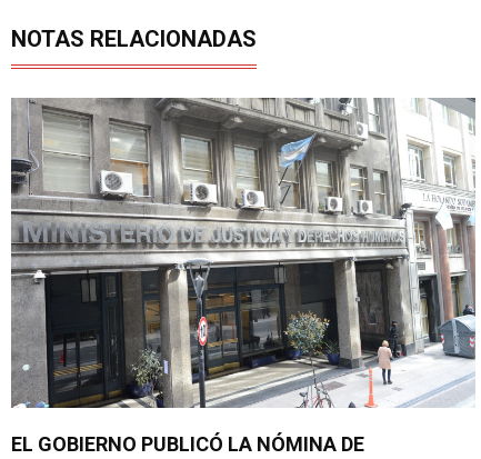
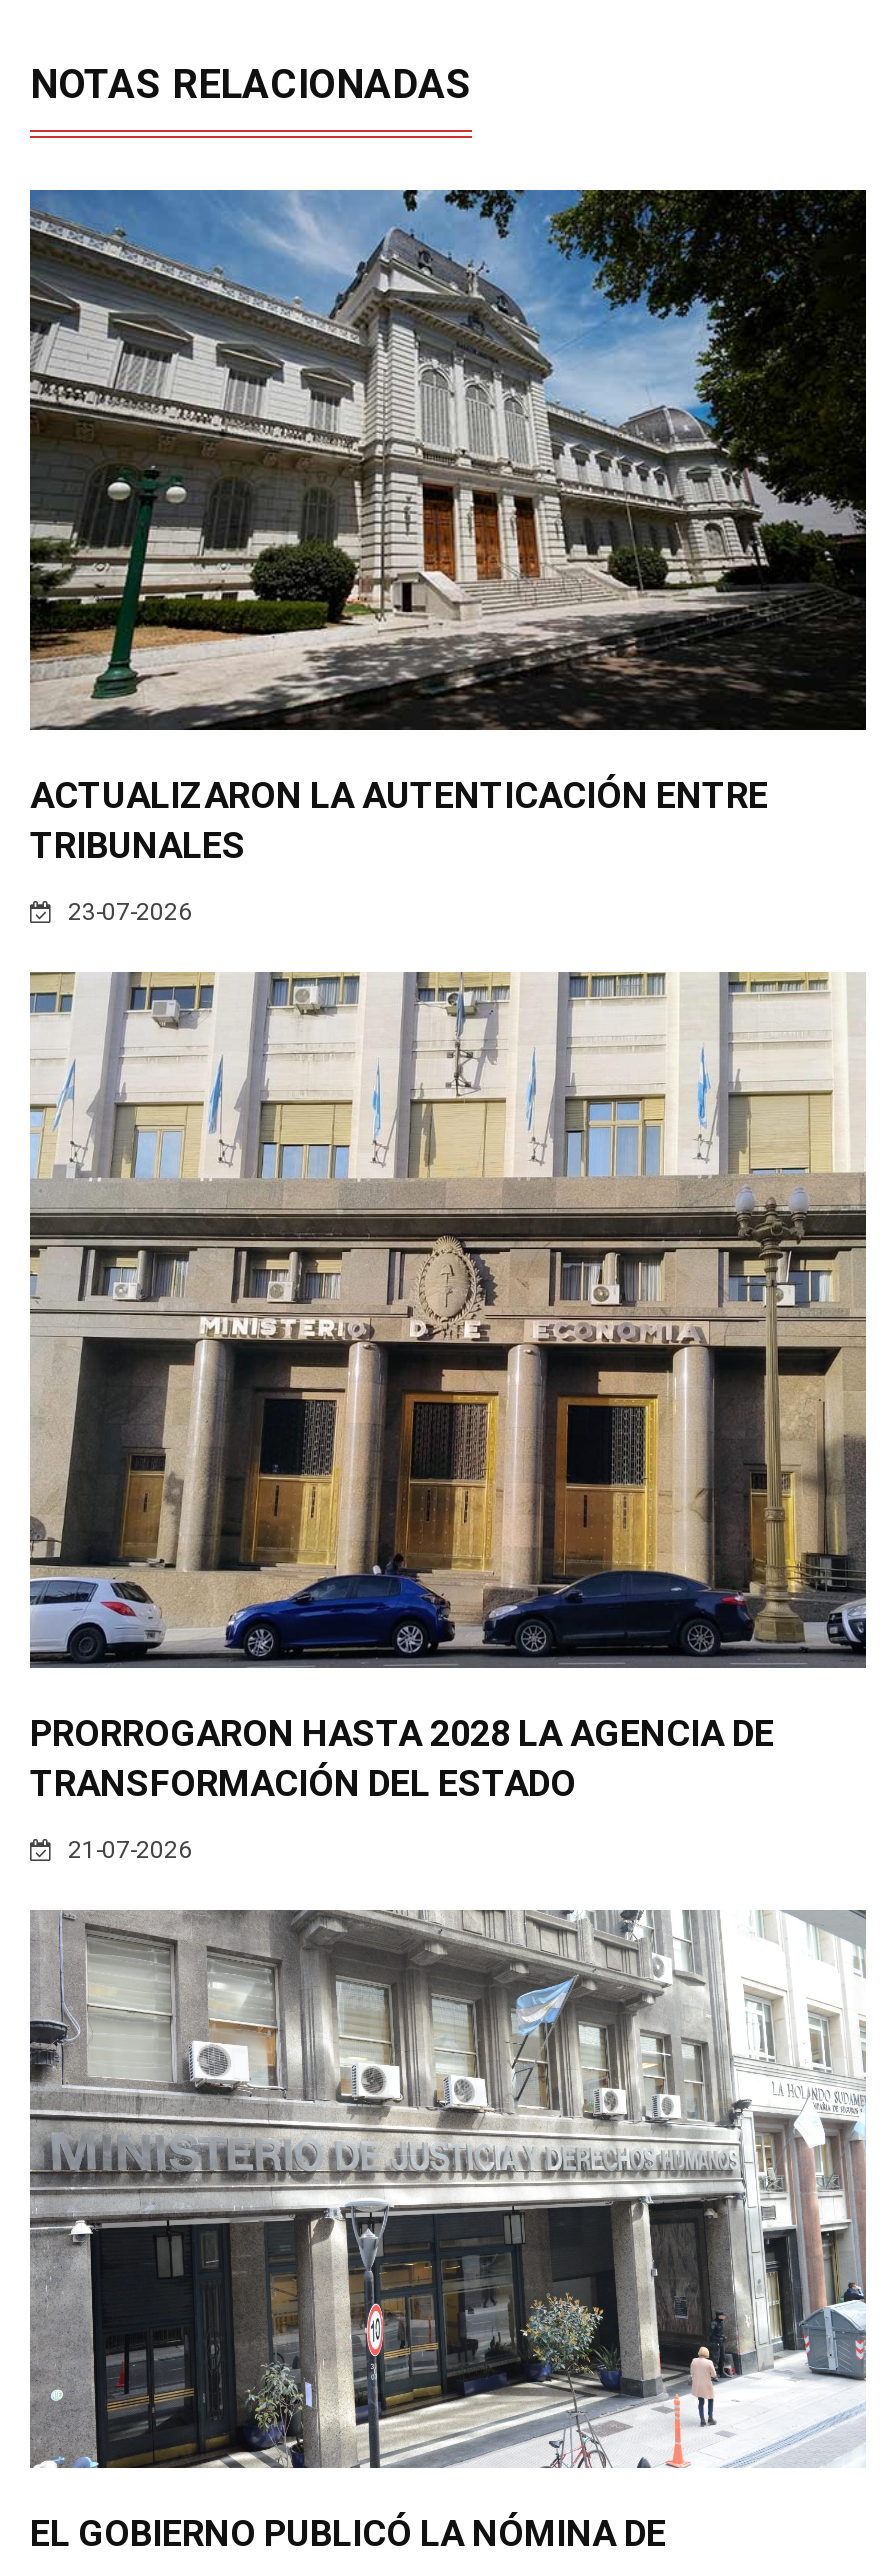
+ [image]
+ PRORROGARON HASTA 2028 LA AGENCIA DE
+ TRANSFORMACIÓN DEL ESTADO
+ 21-07-2026

+ [image]
+ ACTUALIZARON LA AUTENTICACIÓN ENTRE
+ TRIBUNALES
+ 23-07-2026
